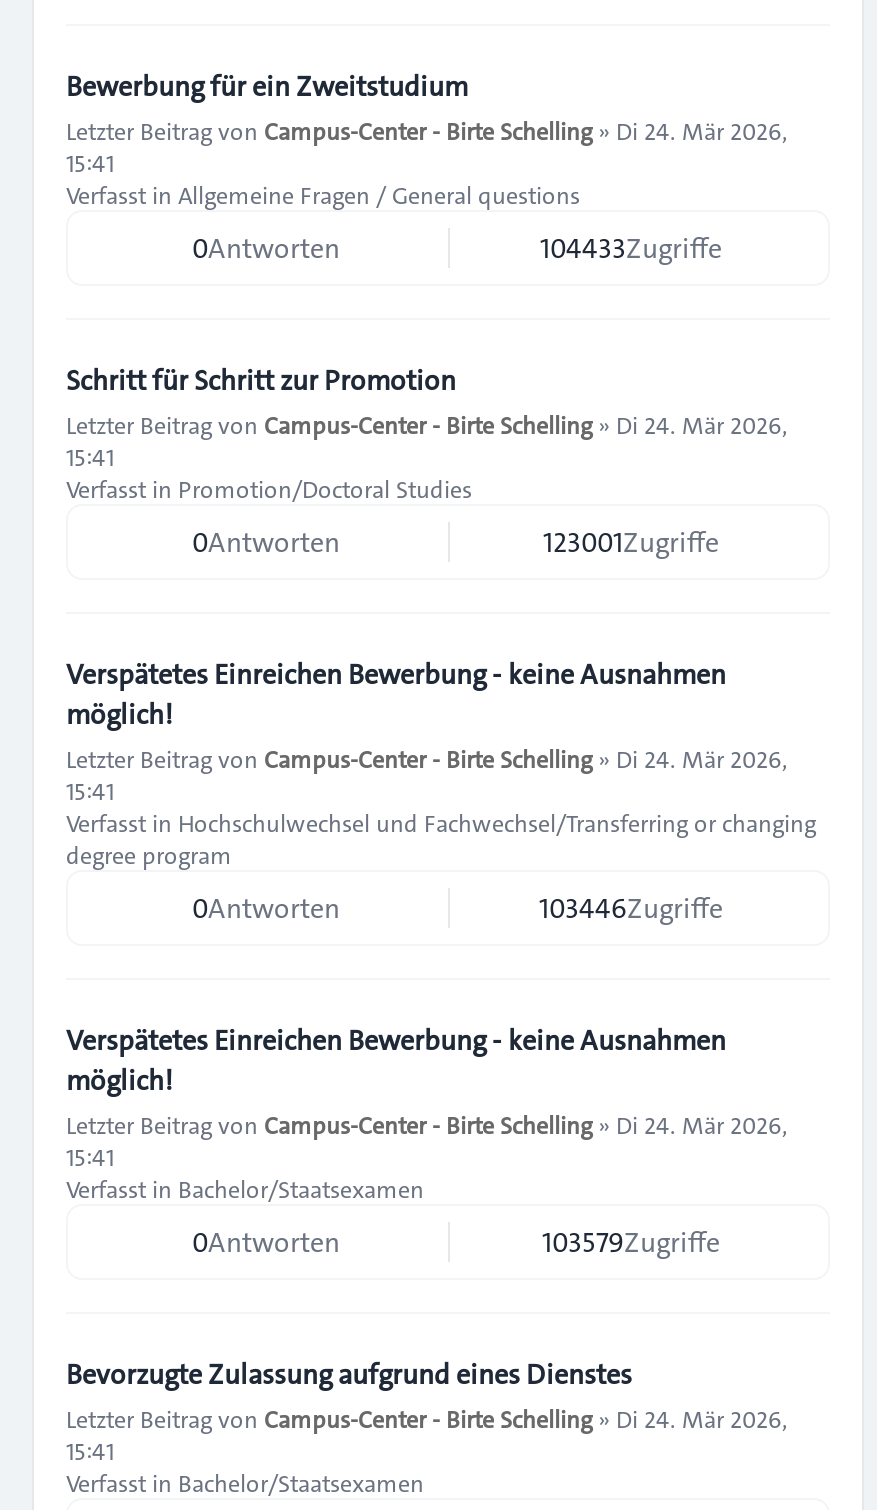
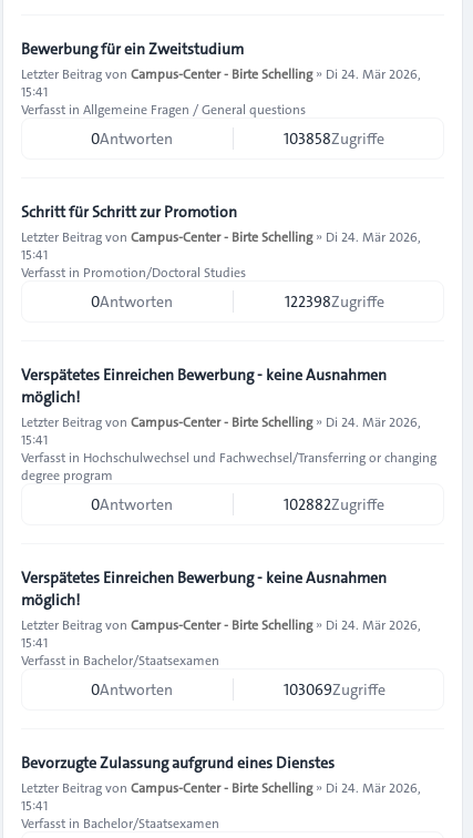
- 104433Zugriffe
+ 103858Zugriffe

- 123001Zugriffe
+ 122398Zugriffe

- 103446Zugriffe
+ 102882Zugriffe

- 103579Zugriffe
+ 103069Zugriffe
